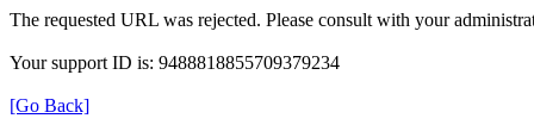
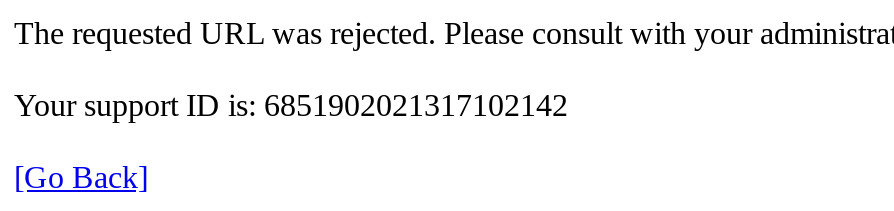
- Your support ID is: 9488818855709379234
+ Your support ID is: 6851902021317102142
